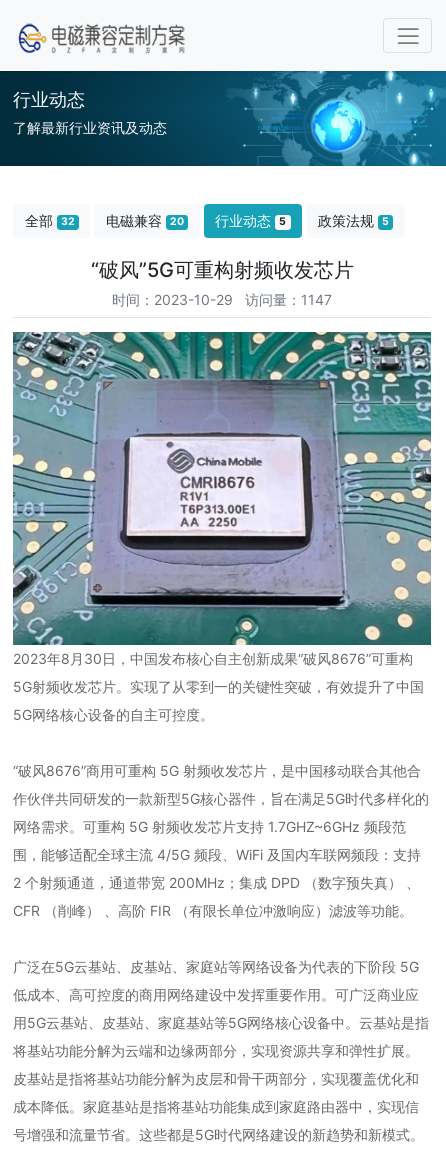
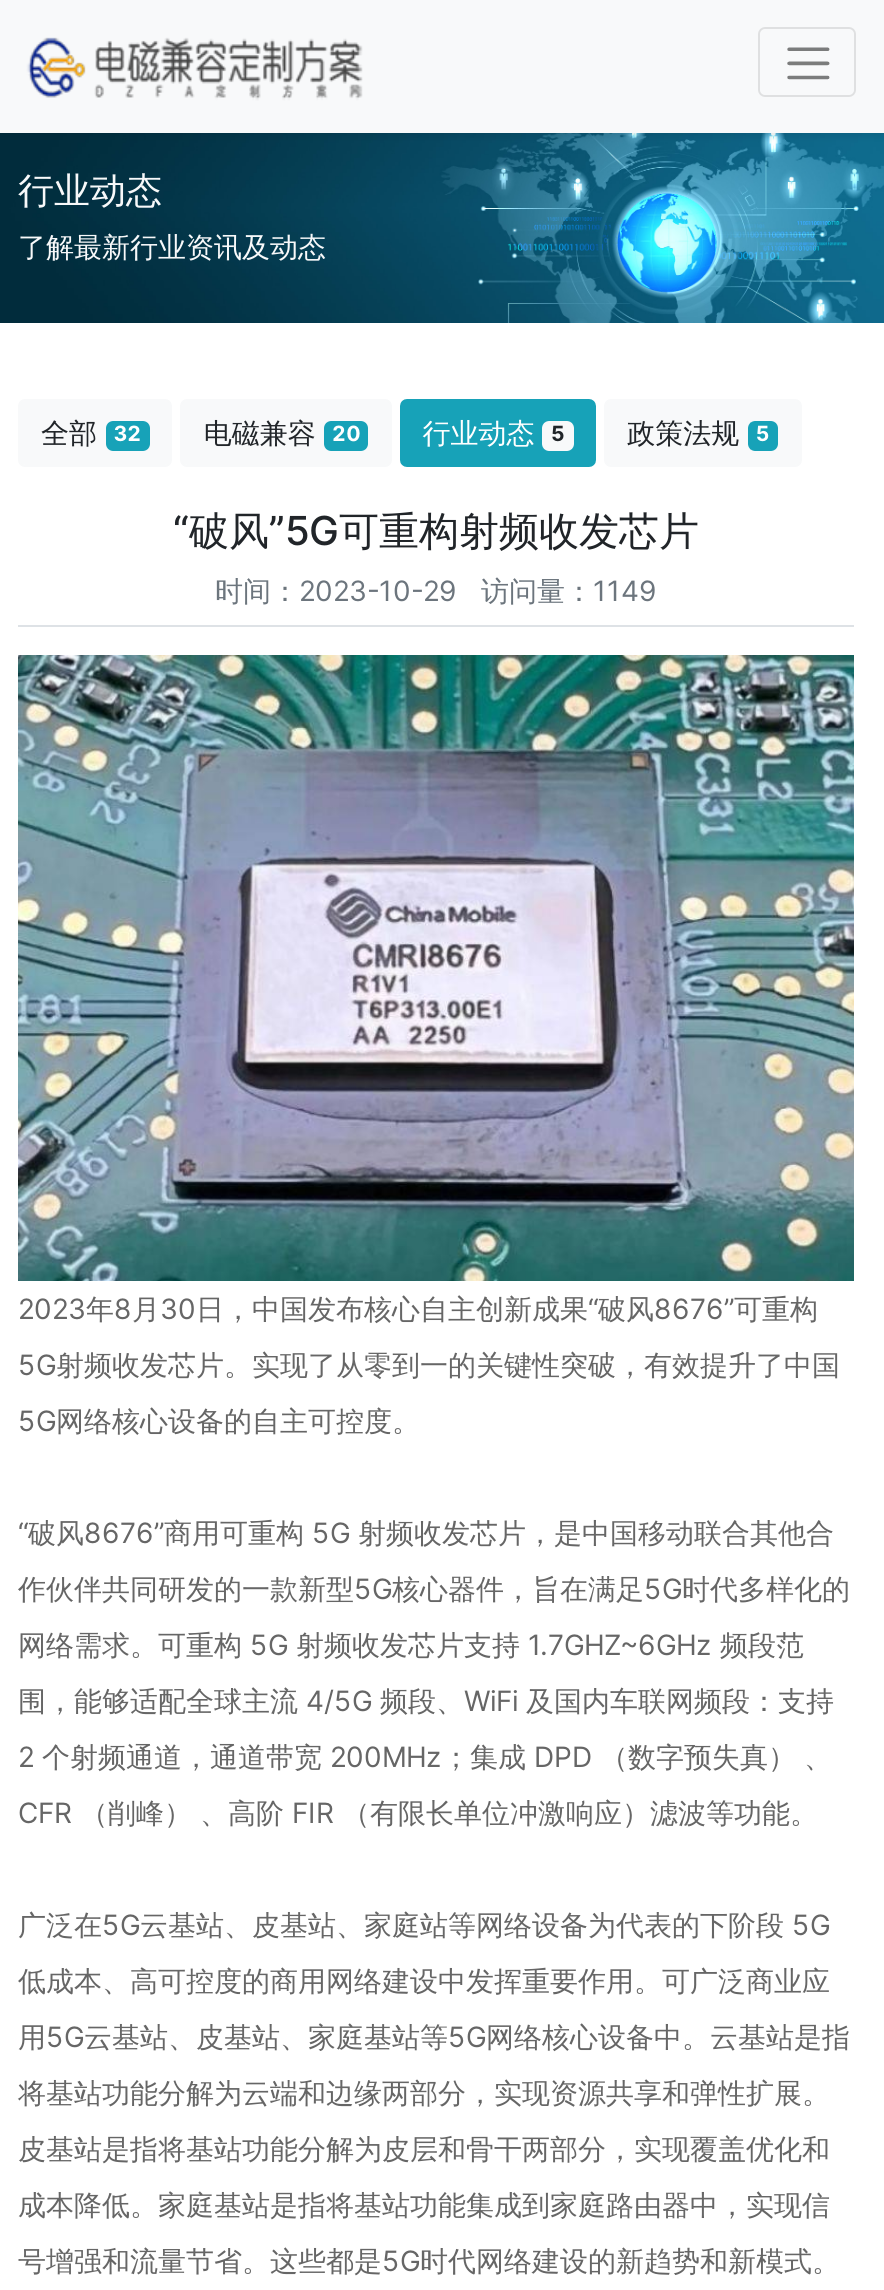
- 时间：2023-10-29 访问量：1147
+ 时间：2023-10-29 访问量：1149
